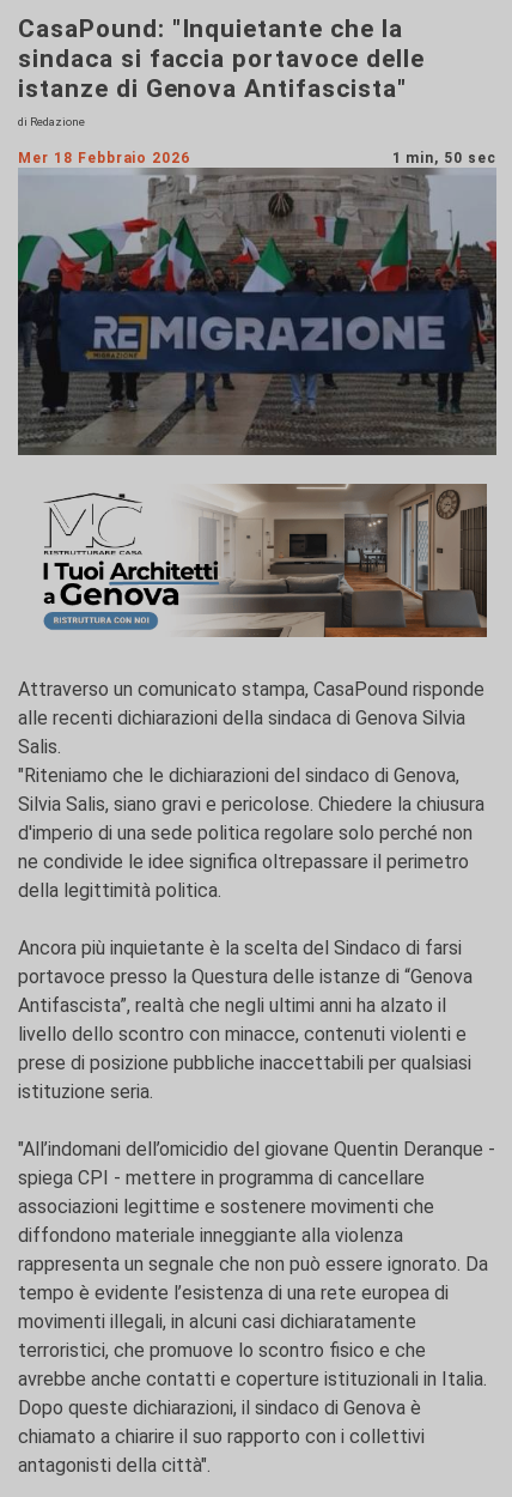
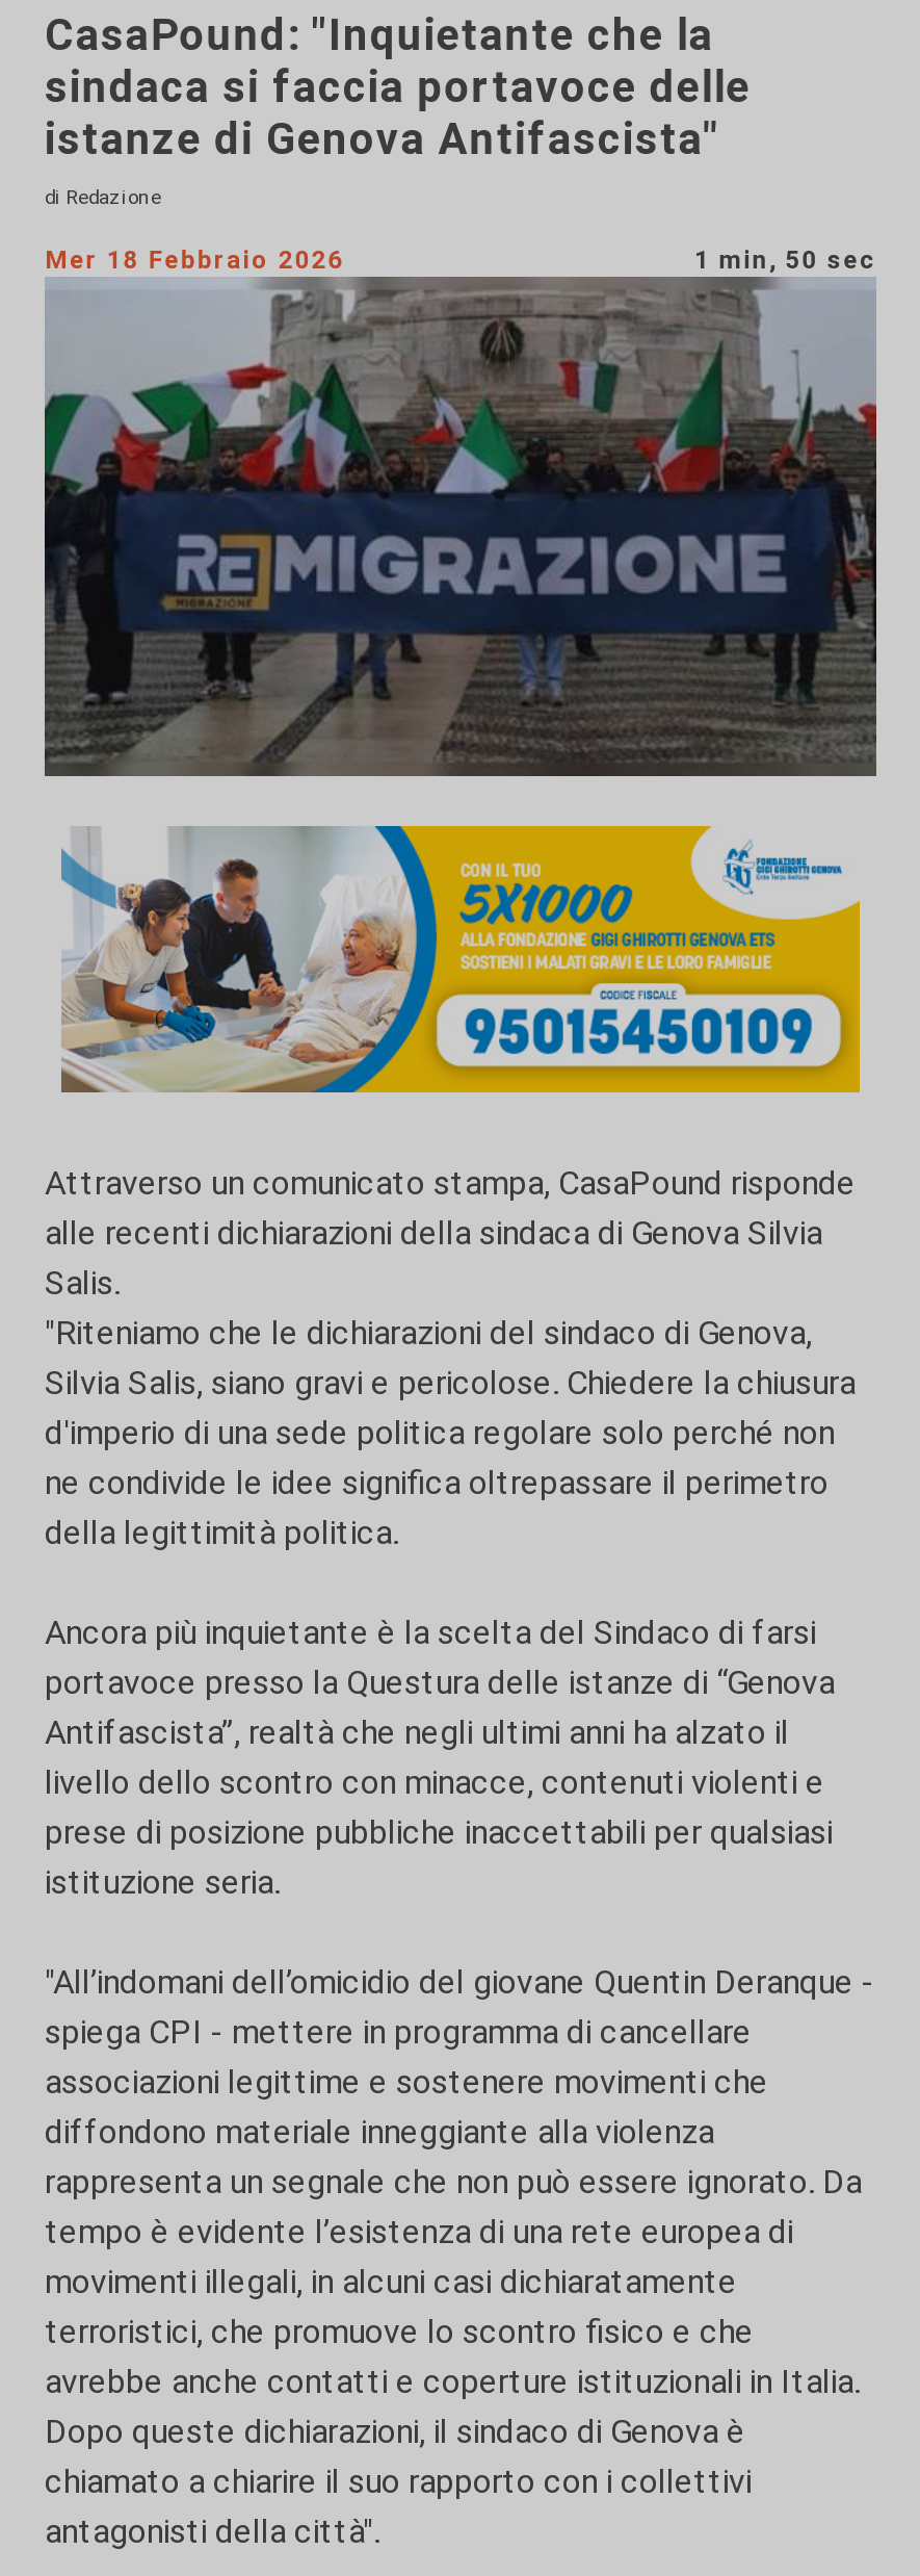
- [image]
+ [image]
